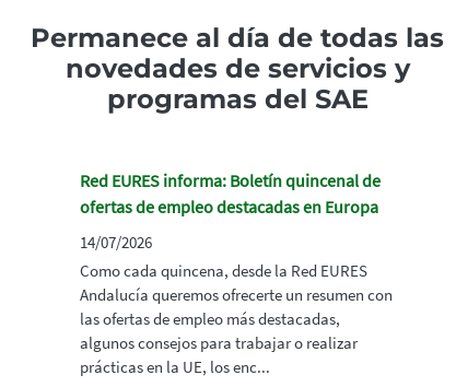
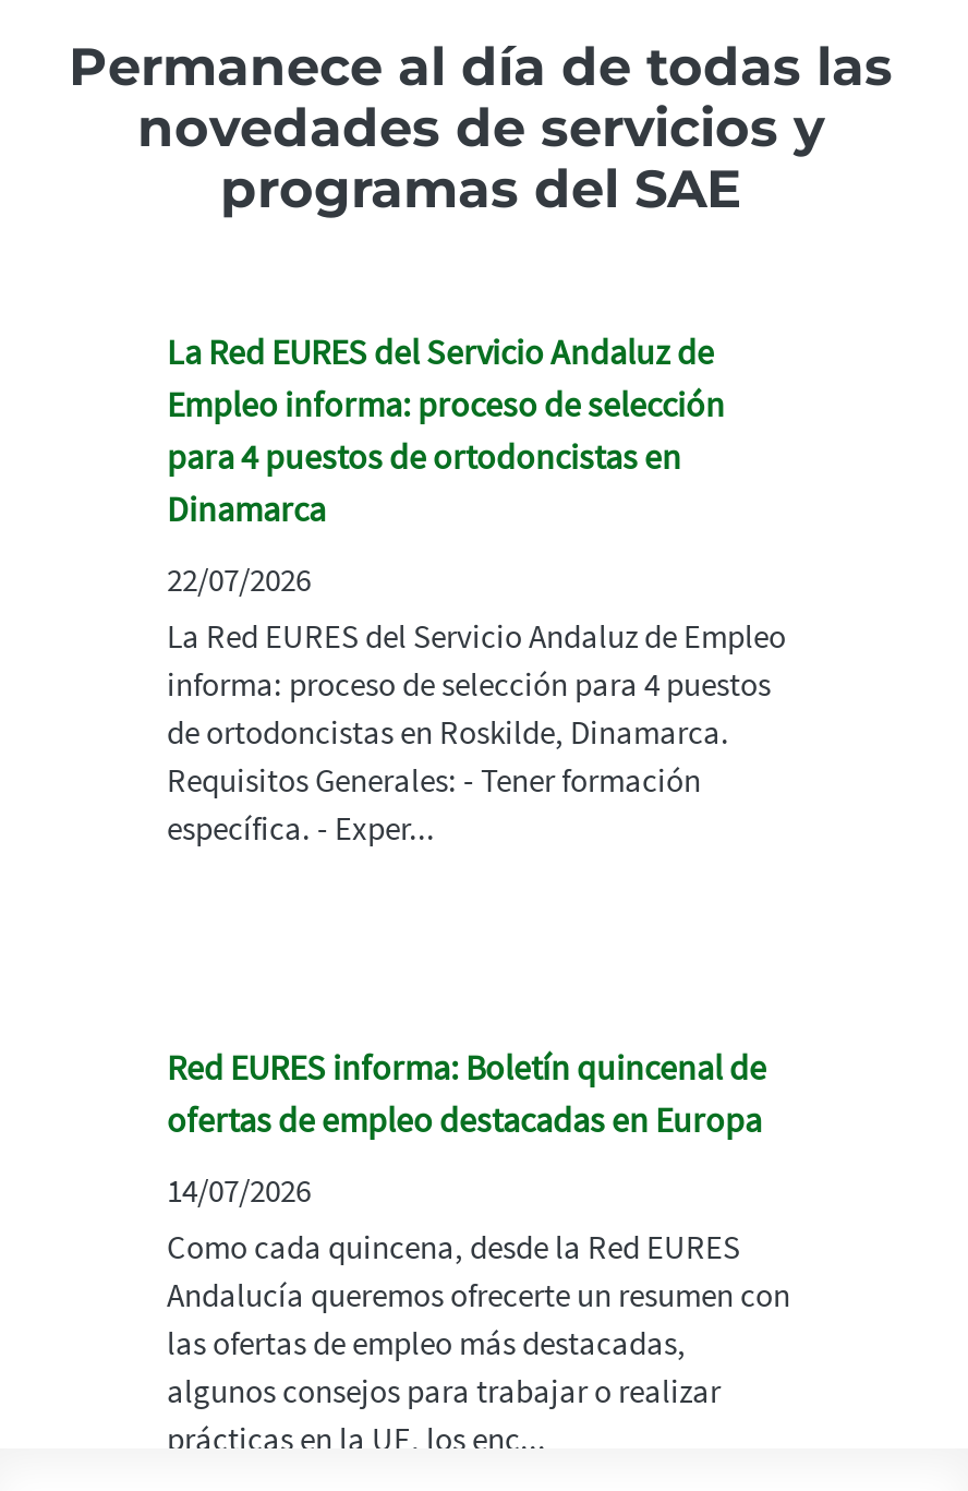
+ La Red EURES del Servicio Andaluz de
+ Empleo informa: proceso de selección
+ para 4 puestos de ortodoncistas en
+ Dinamarca
+ 22/07/2026
+ La Red EURES del Servicio Andaluz de Empleo
+ informa: proceso de selección para 4 puestos
+ de ortodoncistas en Roskilde, Dinamarca.
+ Requisitos Generales: - Tener formación
+ específica. - Exper...
